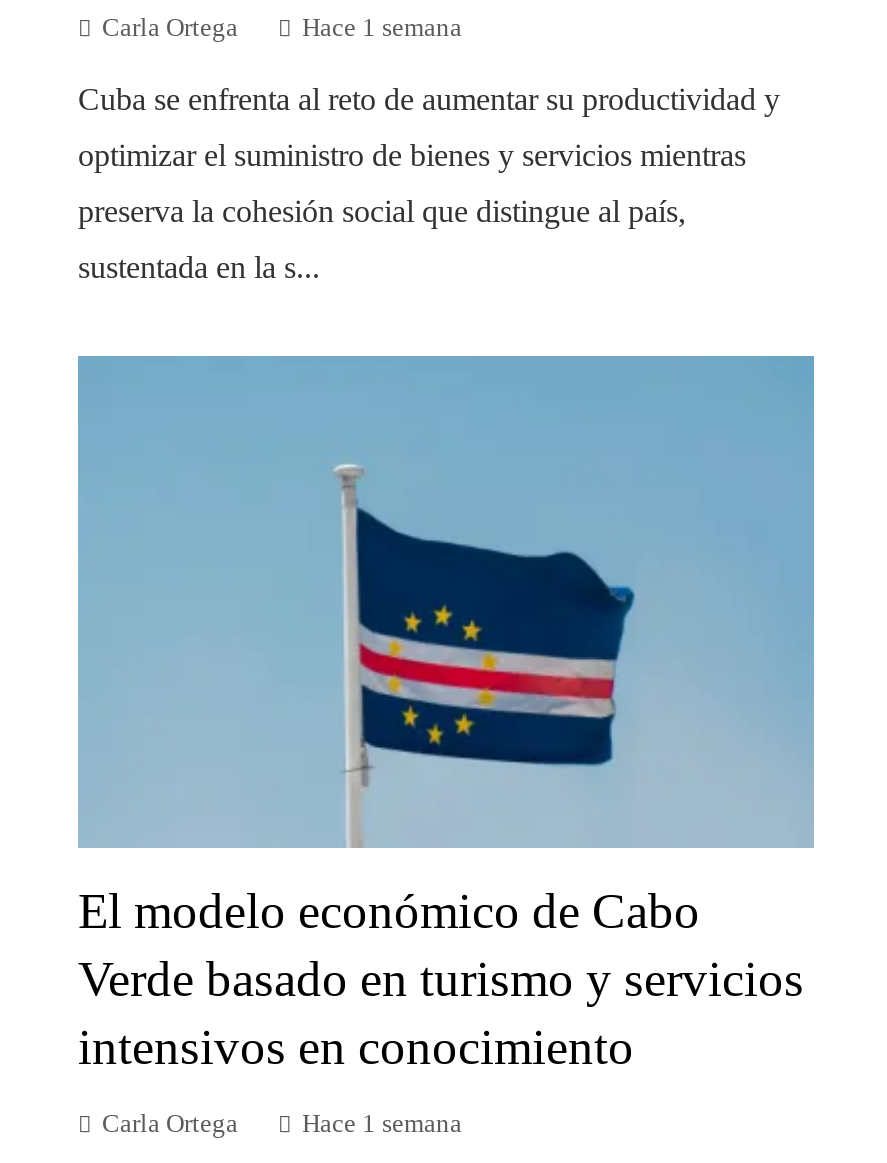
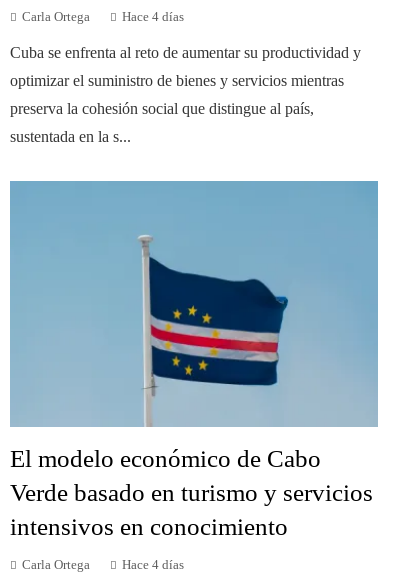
- Hace 1 semana
+ Hace 4 días

- Hace 1 semana
+ Hace 4 días
